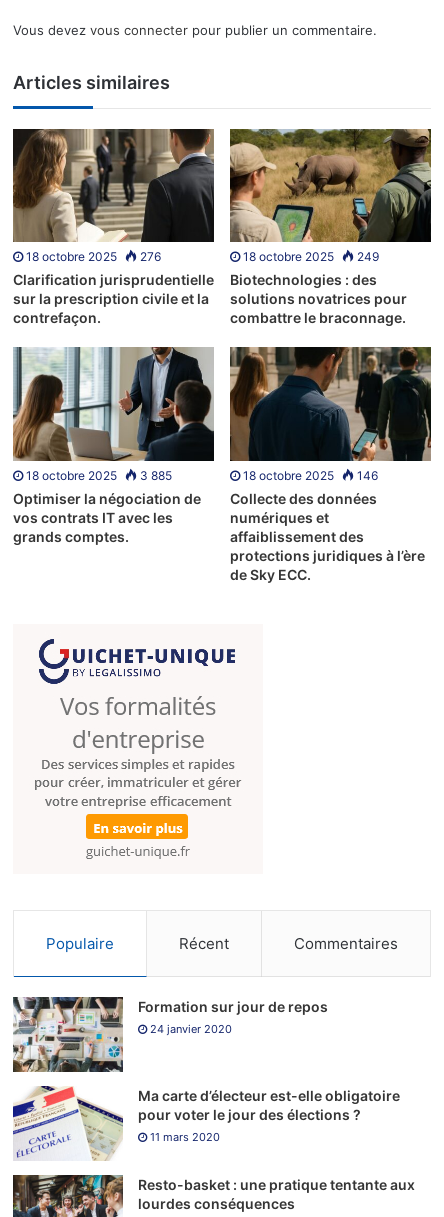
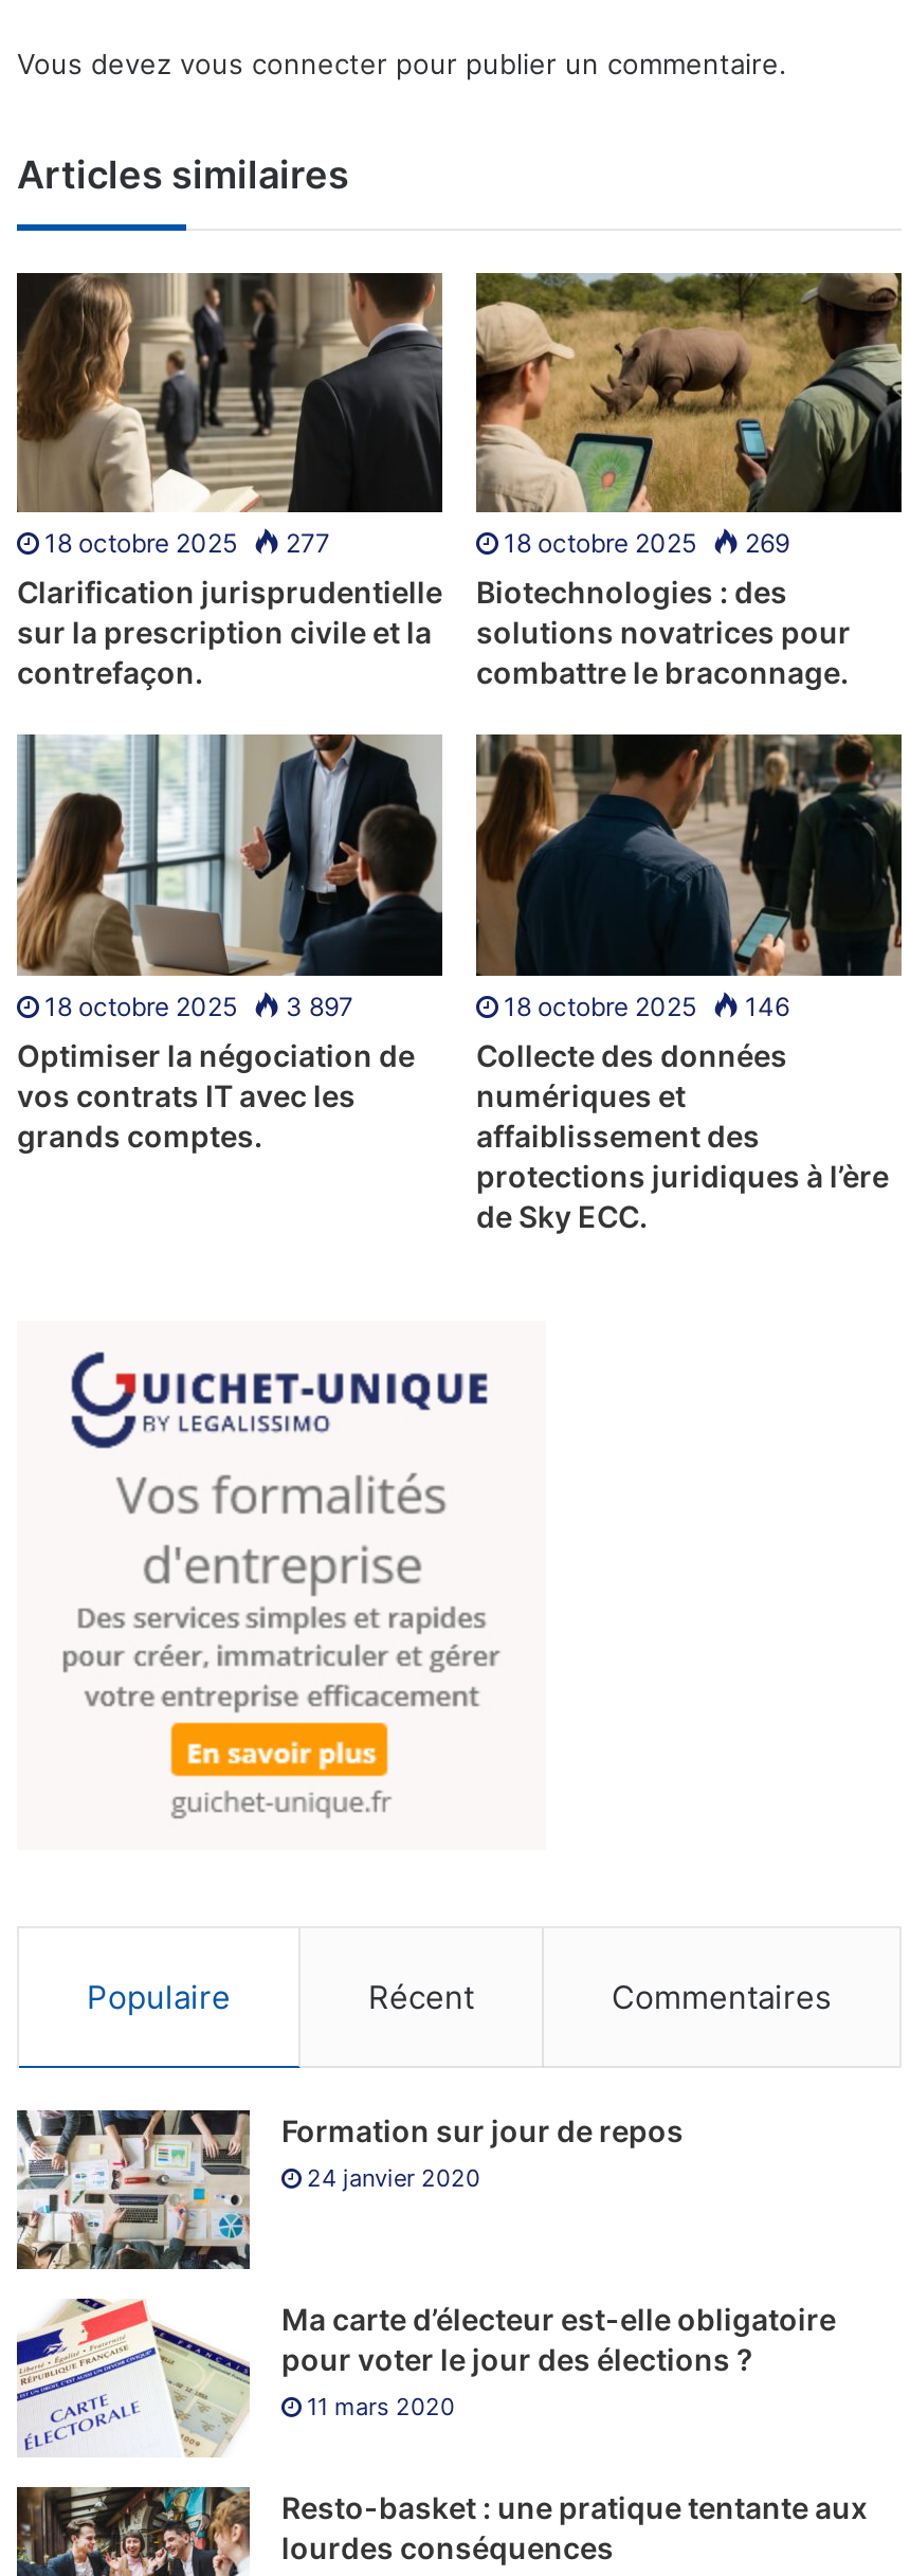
- 18 octobre 2025 276
+ 18 octobre 2025 277

- 18 octobre 2025 249
+ 18 octobre 2025 269

- 18 octobre 2025 3 885
+ 18 octobre 2025 3 897
